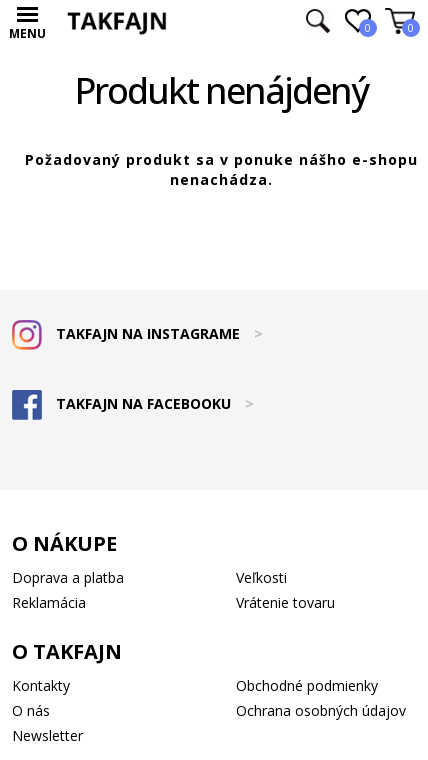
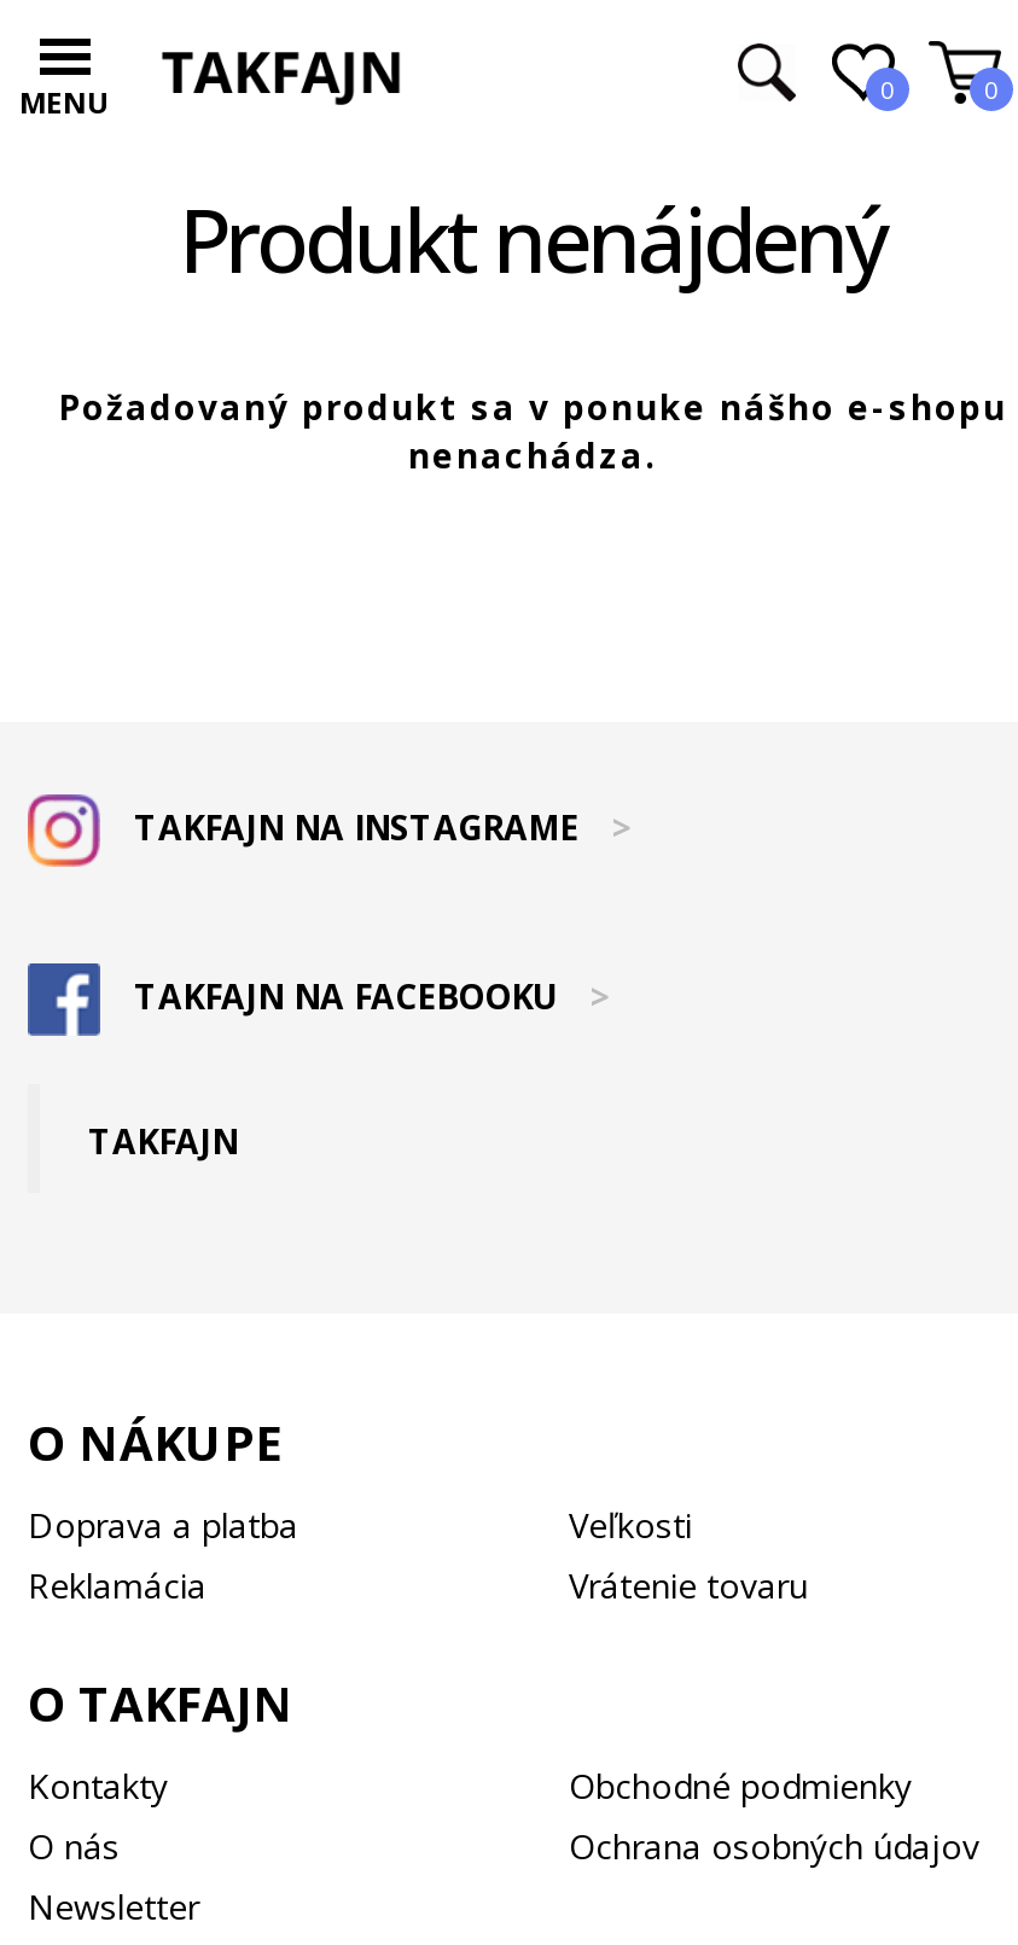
+ TAKFAJN
